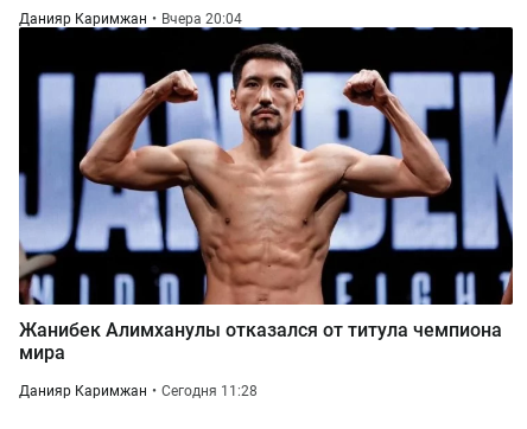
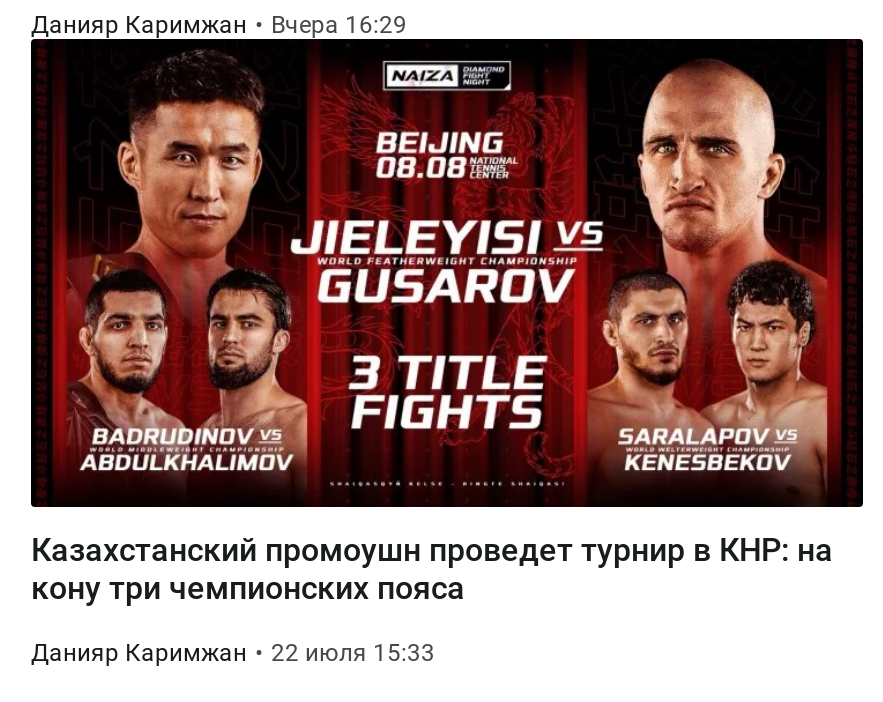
- [image]
- Данияр Каримжан Вчера 20:04
+ [image]
+ Данияр Каримжан Вчера 16:29

- Жанибек Алимханулы отказался от титула чемпиона
- мира
+ Казахстанский промоушн проведет турнир в КНР: на
+ кону три чемпионских пояса

- Данияр Каримжан Сегодня 11:28
+ Данияр Каримжан 22 июля 15:33
